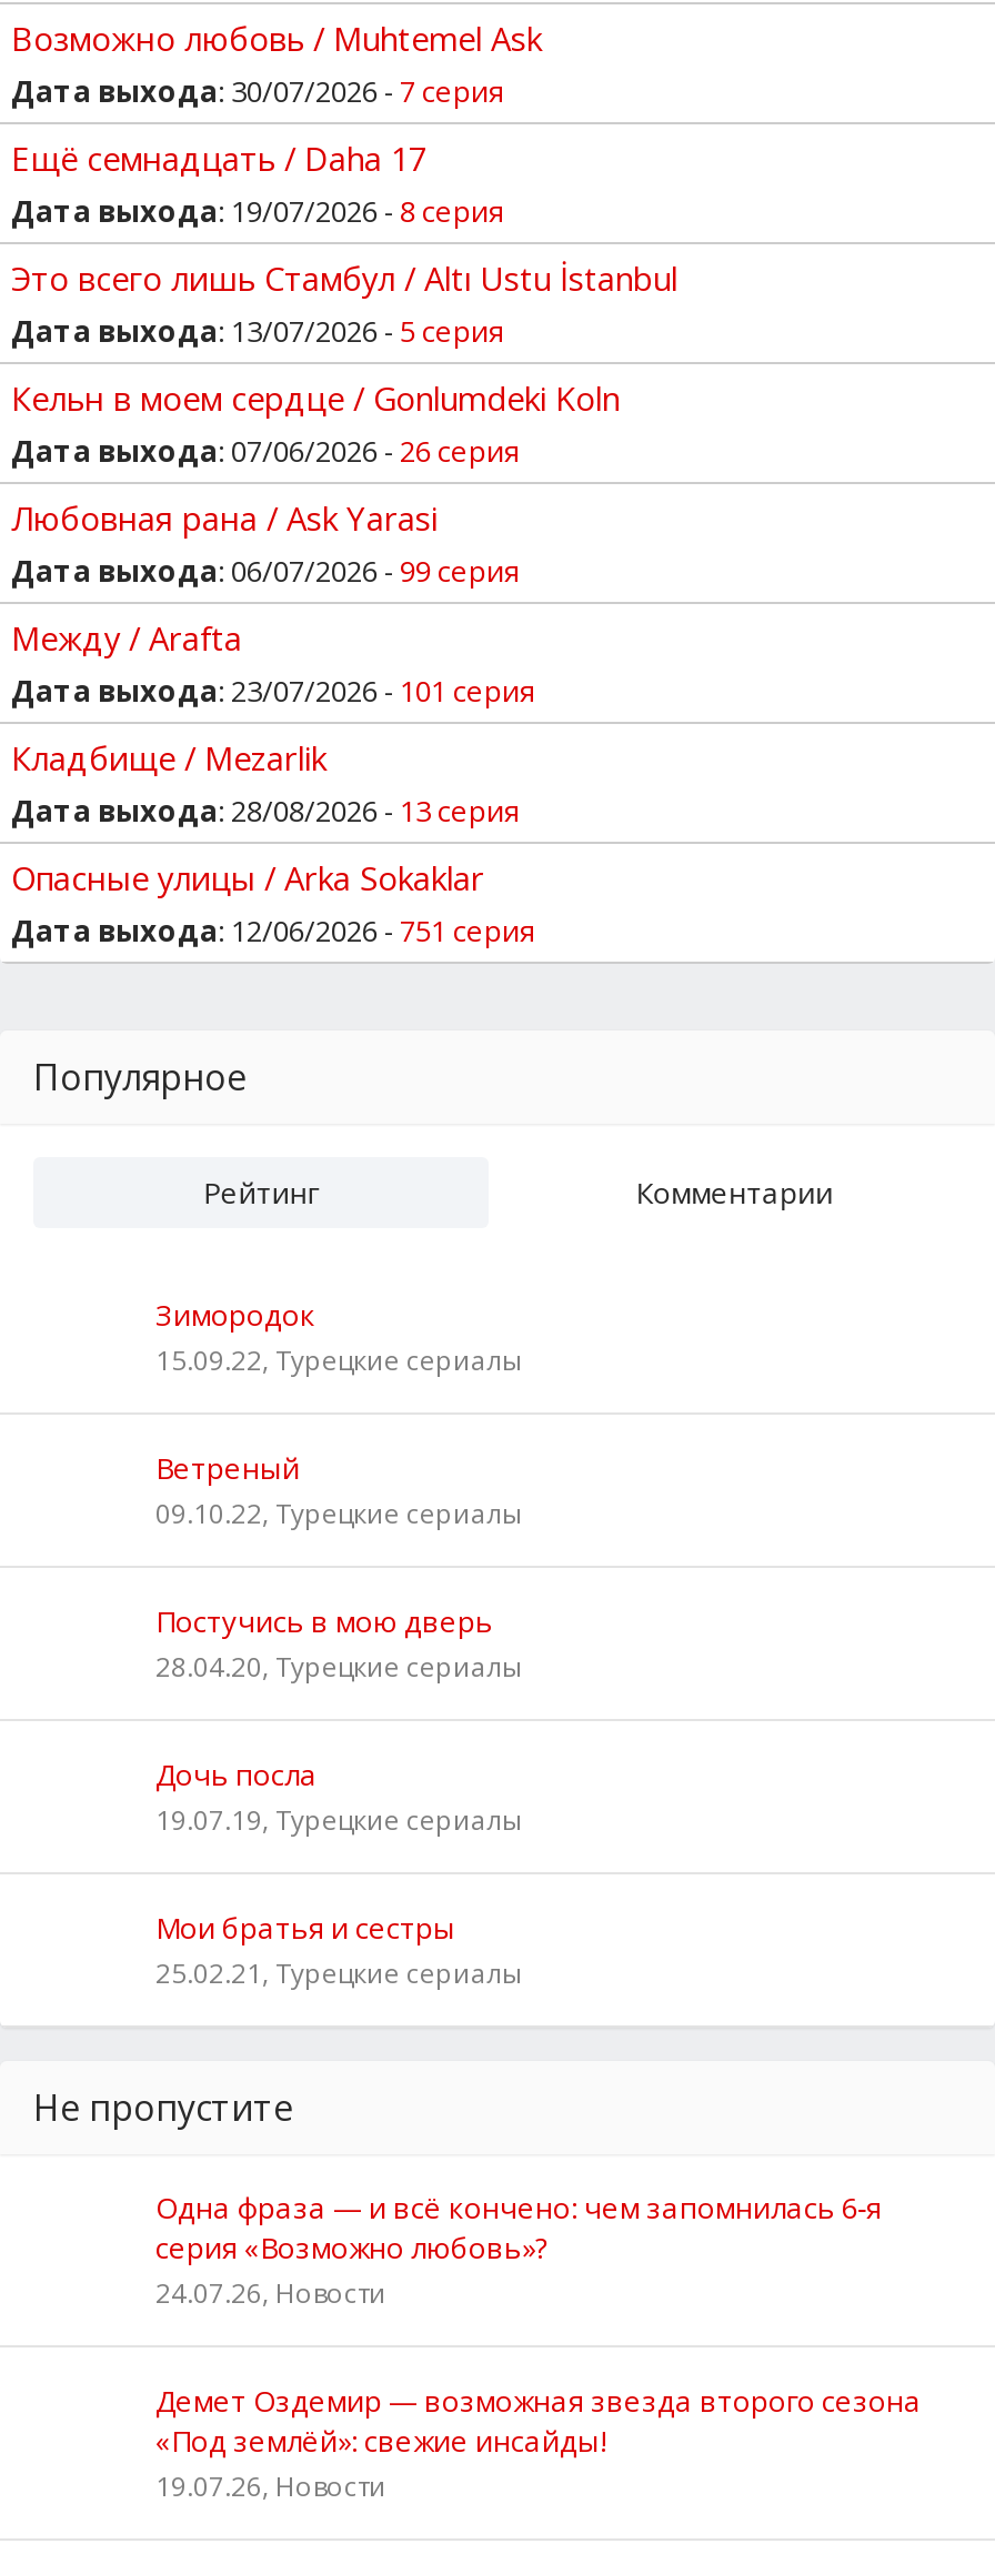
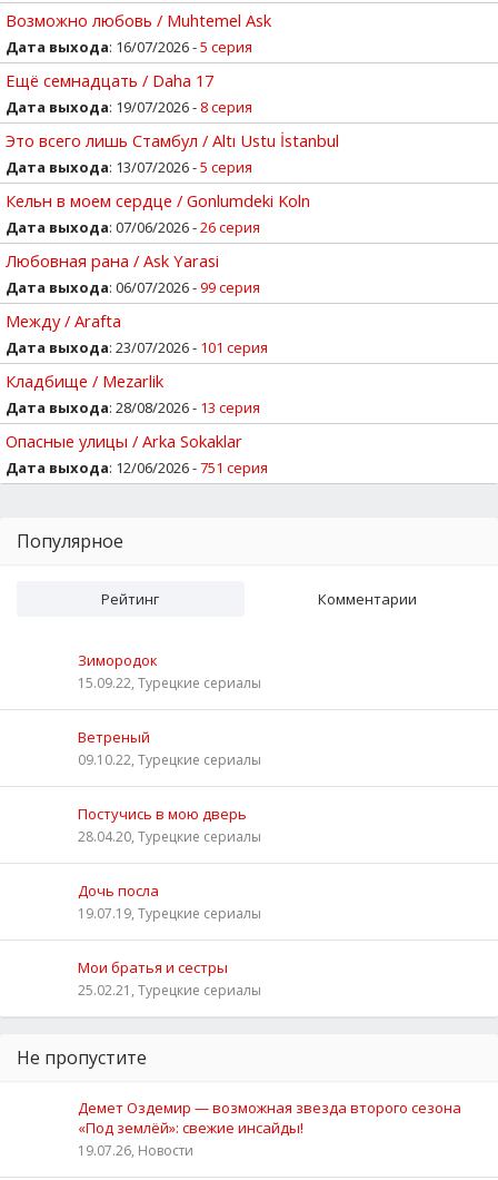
- Дата выхода: 30/07/2026 - 7 серия
+ Дата выхода: 16/07/2026 - 5 серия

- Одна фраза — и всё кончено: чем запомнилась 6‑я
- серия «Возможно любовь»?
- 24.07.26, Новости
